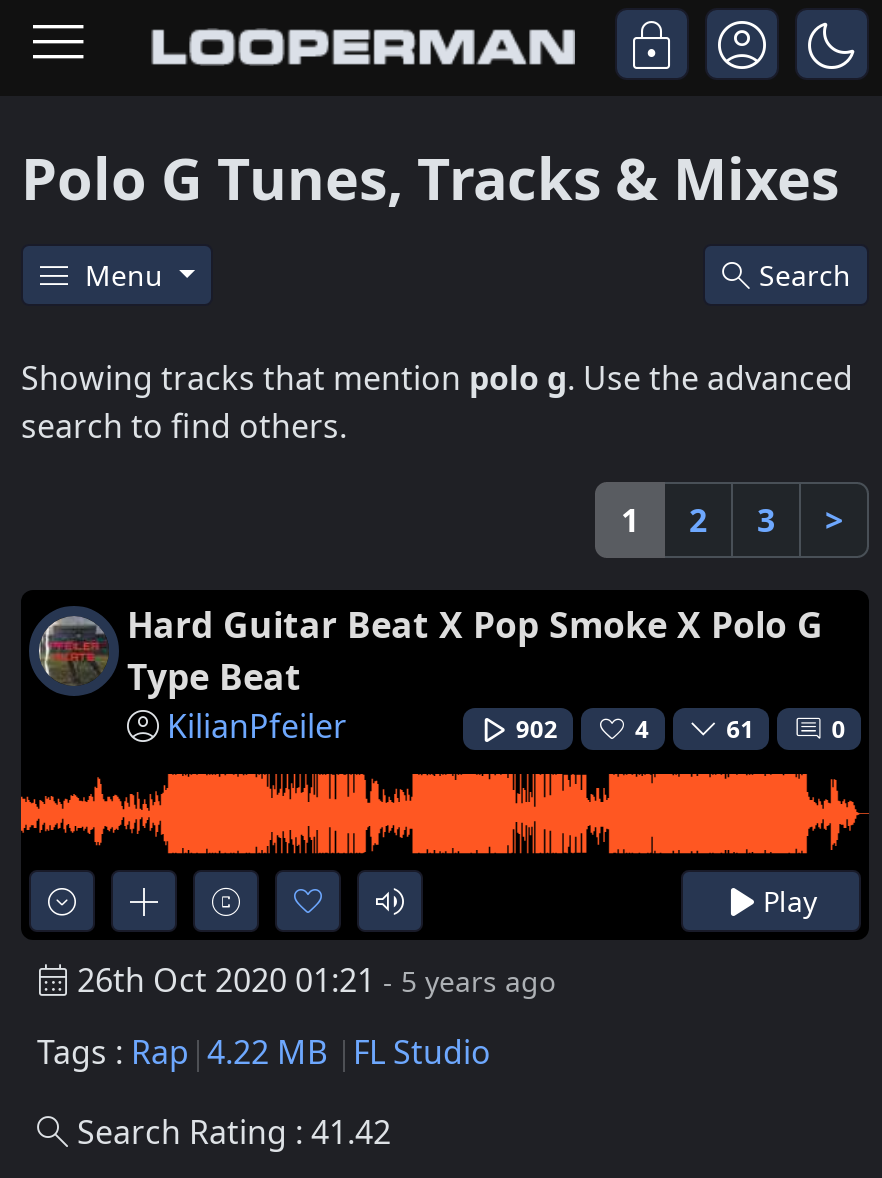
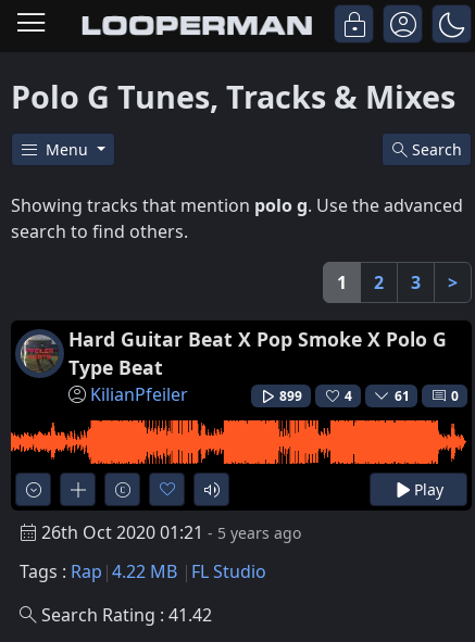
- 902
+ 899
